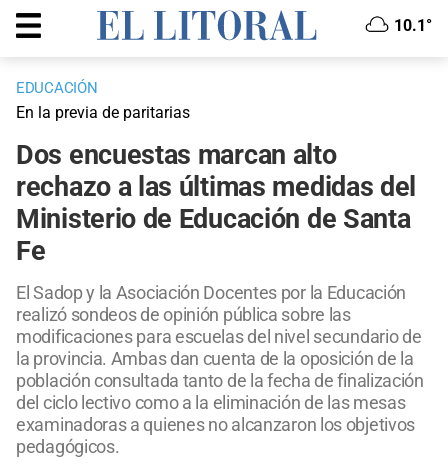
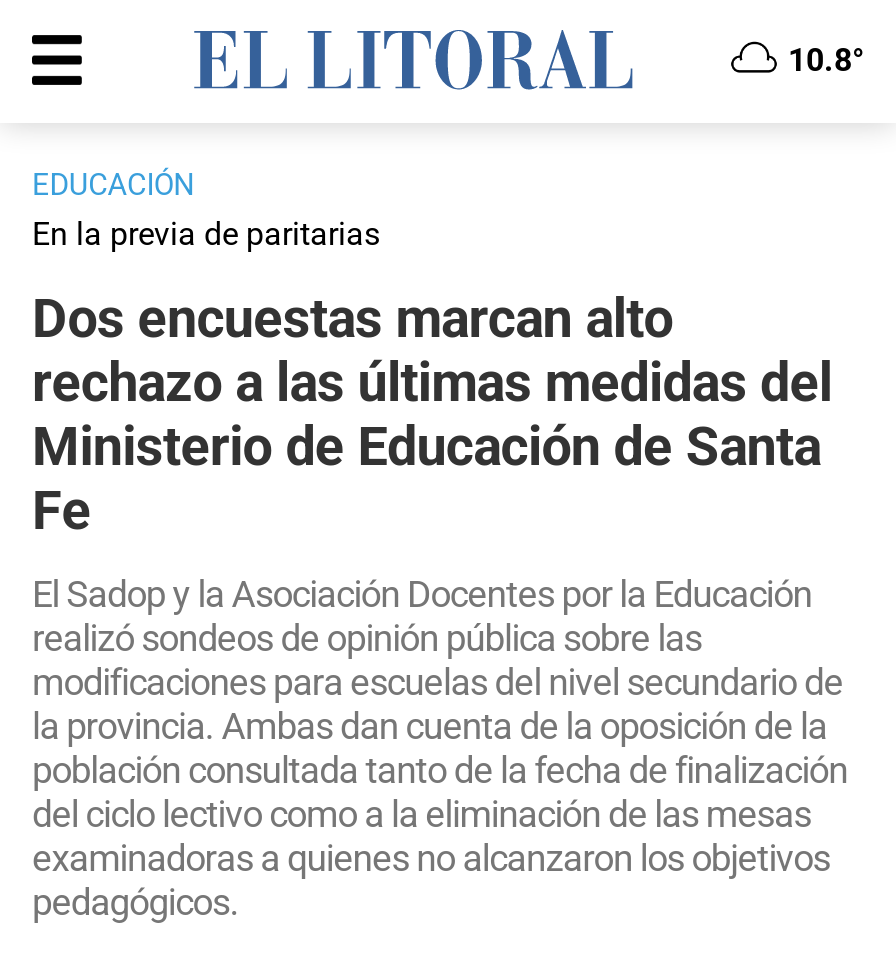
- 10.1°
+ 10.8°
